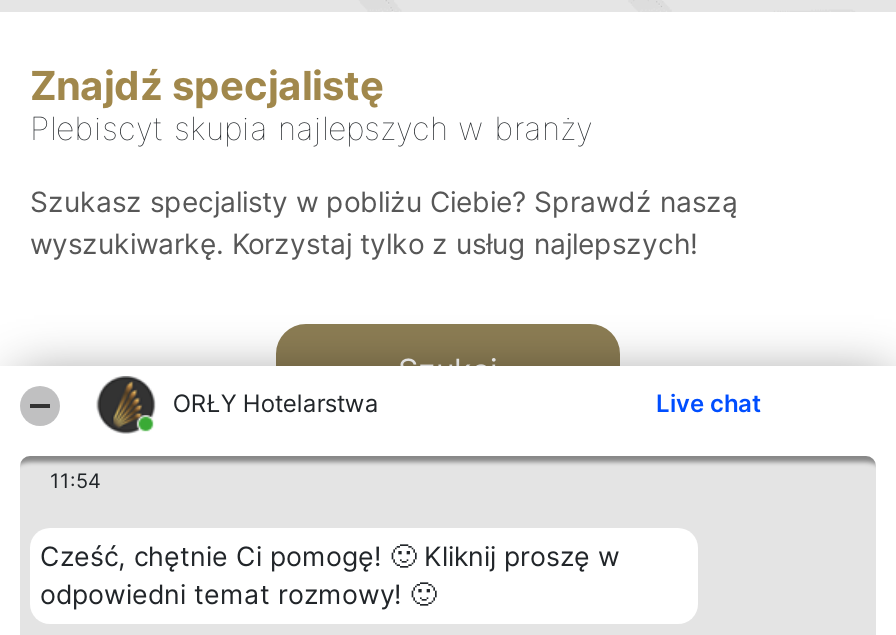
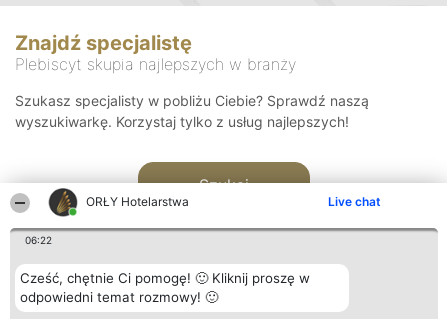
- 11:54
+ 06:22
